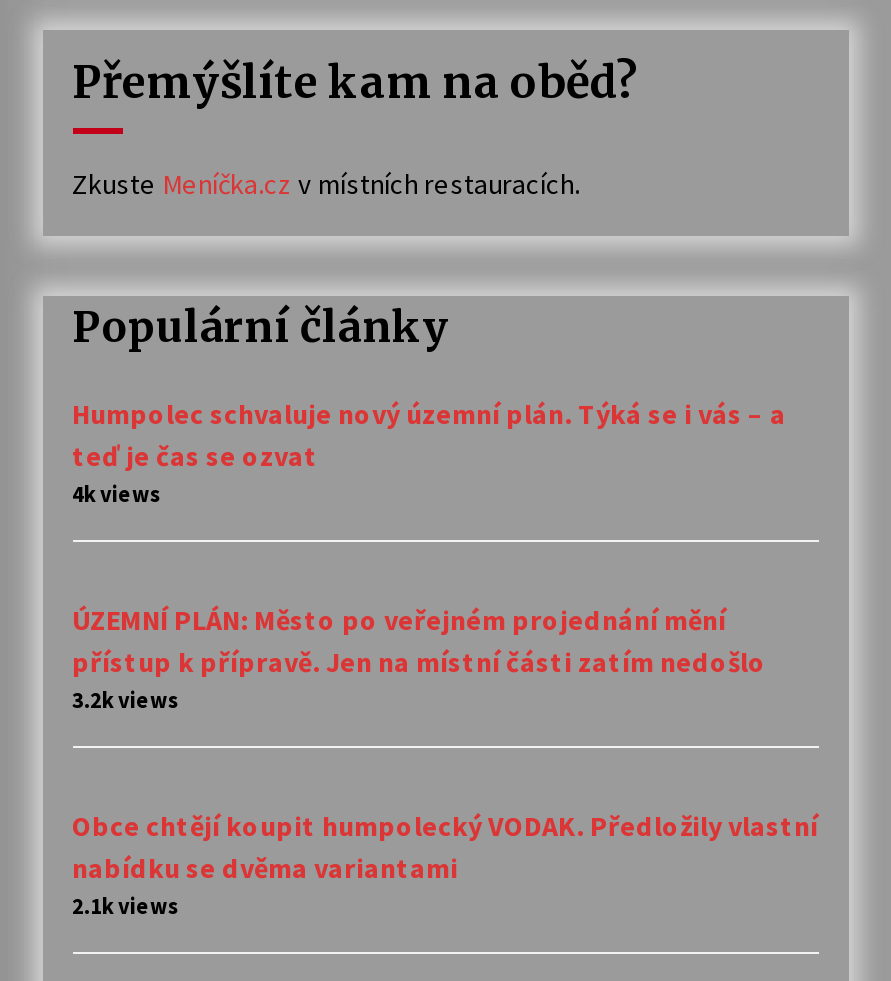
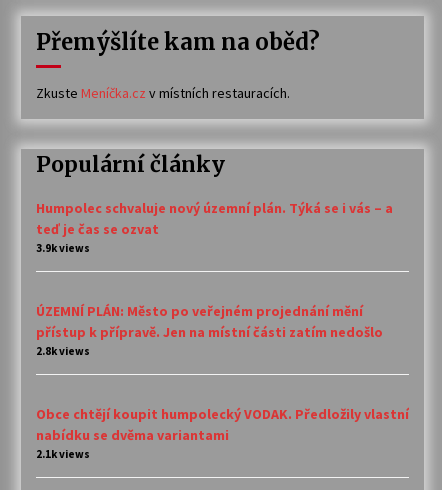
- 4k views
+ 3.9k views

- 3.2k views
+ 2.8k views
